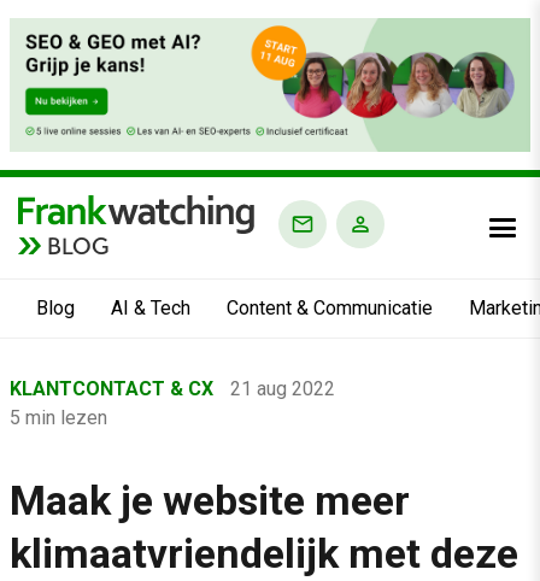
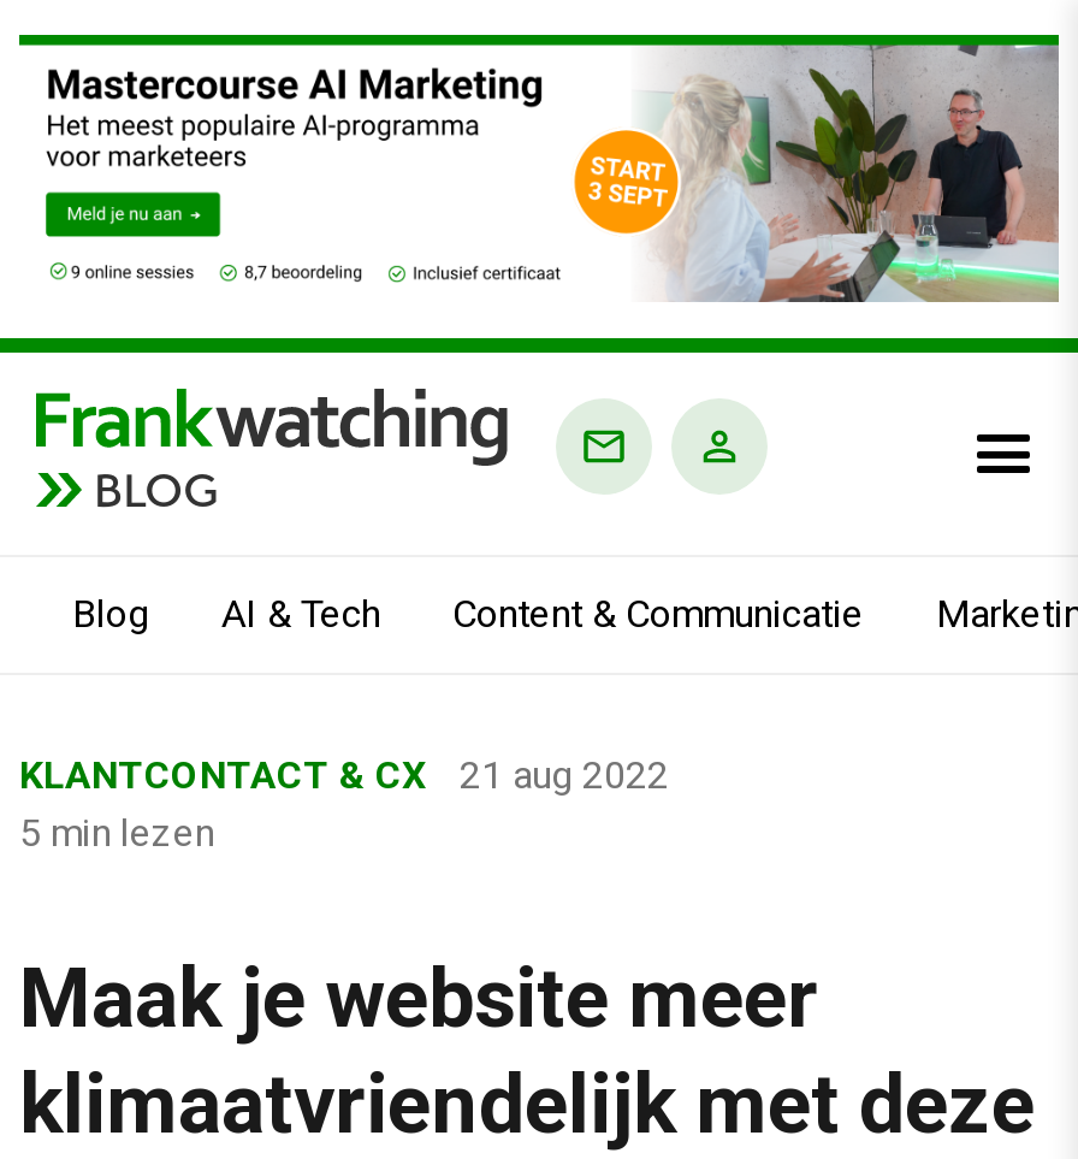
- [image]
+ [image]
